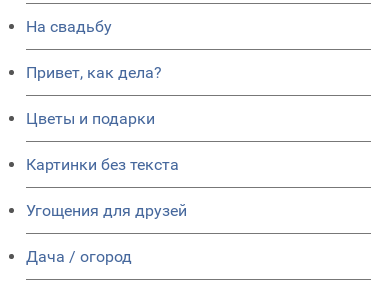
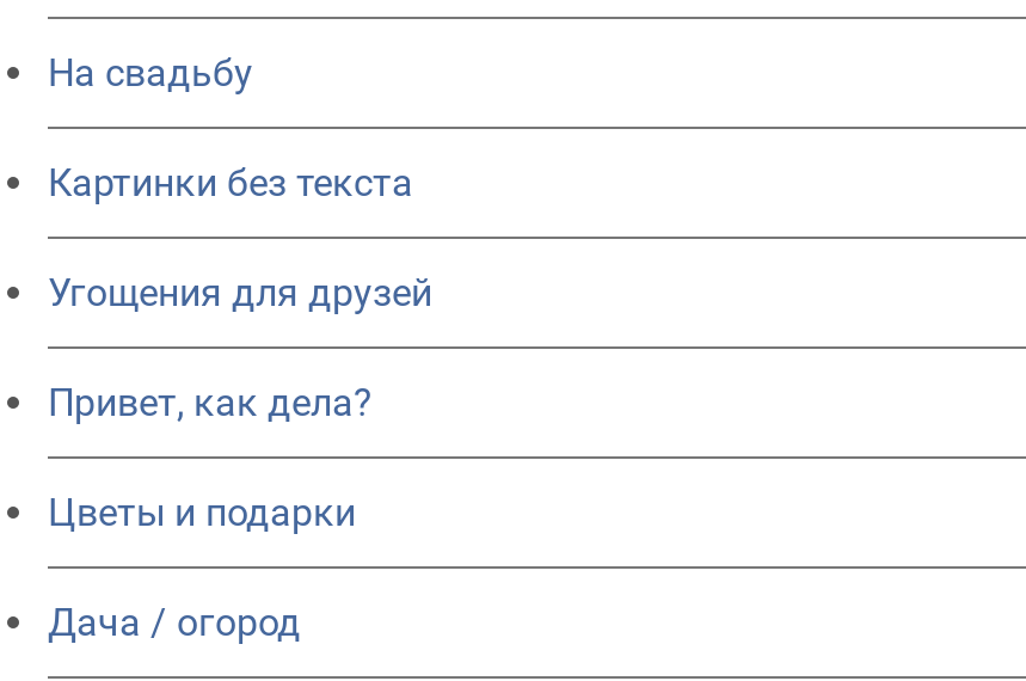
moved down: Привет, как дела? | Цветы и подарки

moved up: Картинки без текста | Угощения для друзей
